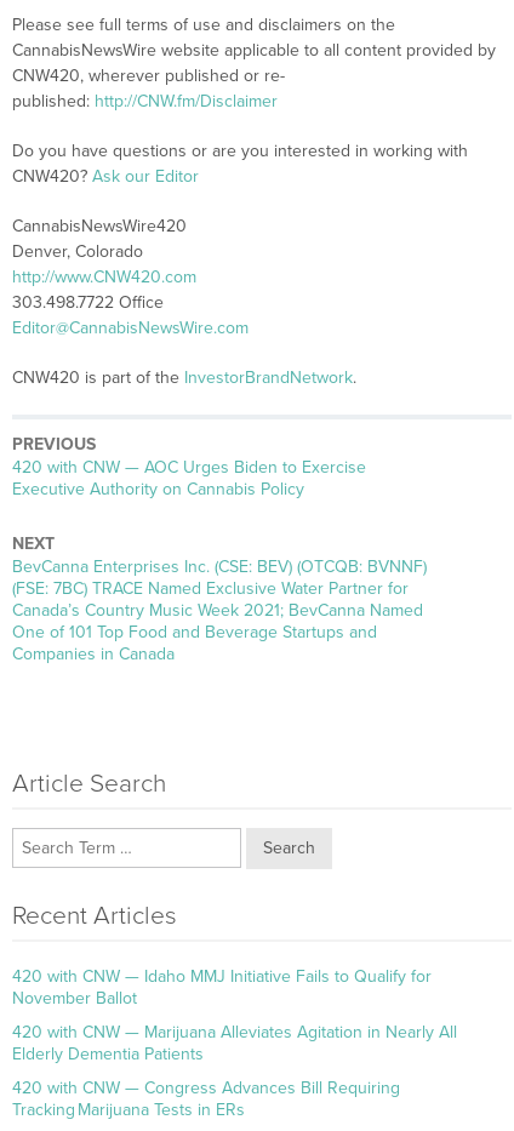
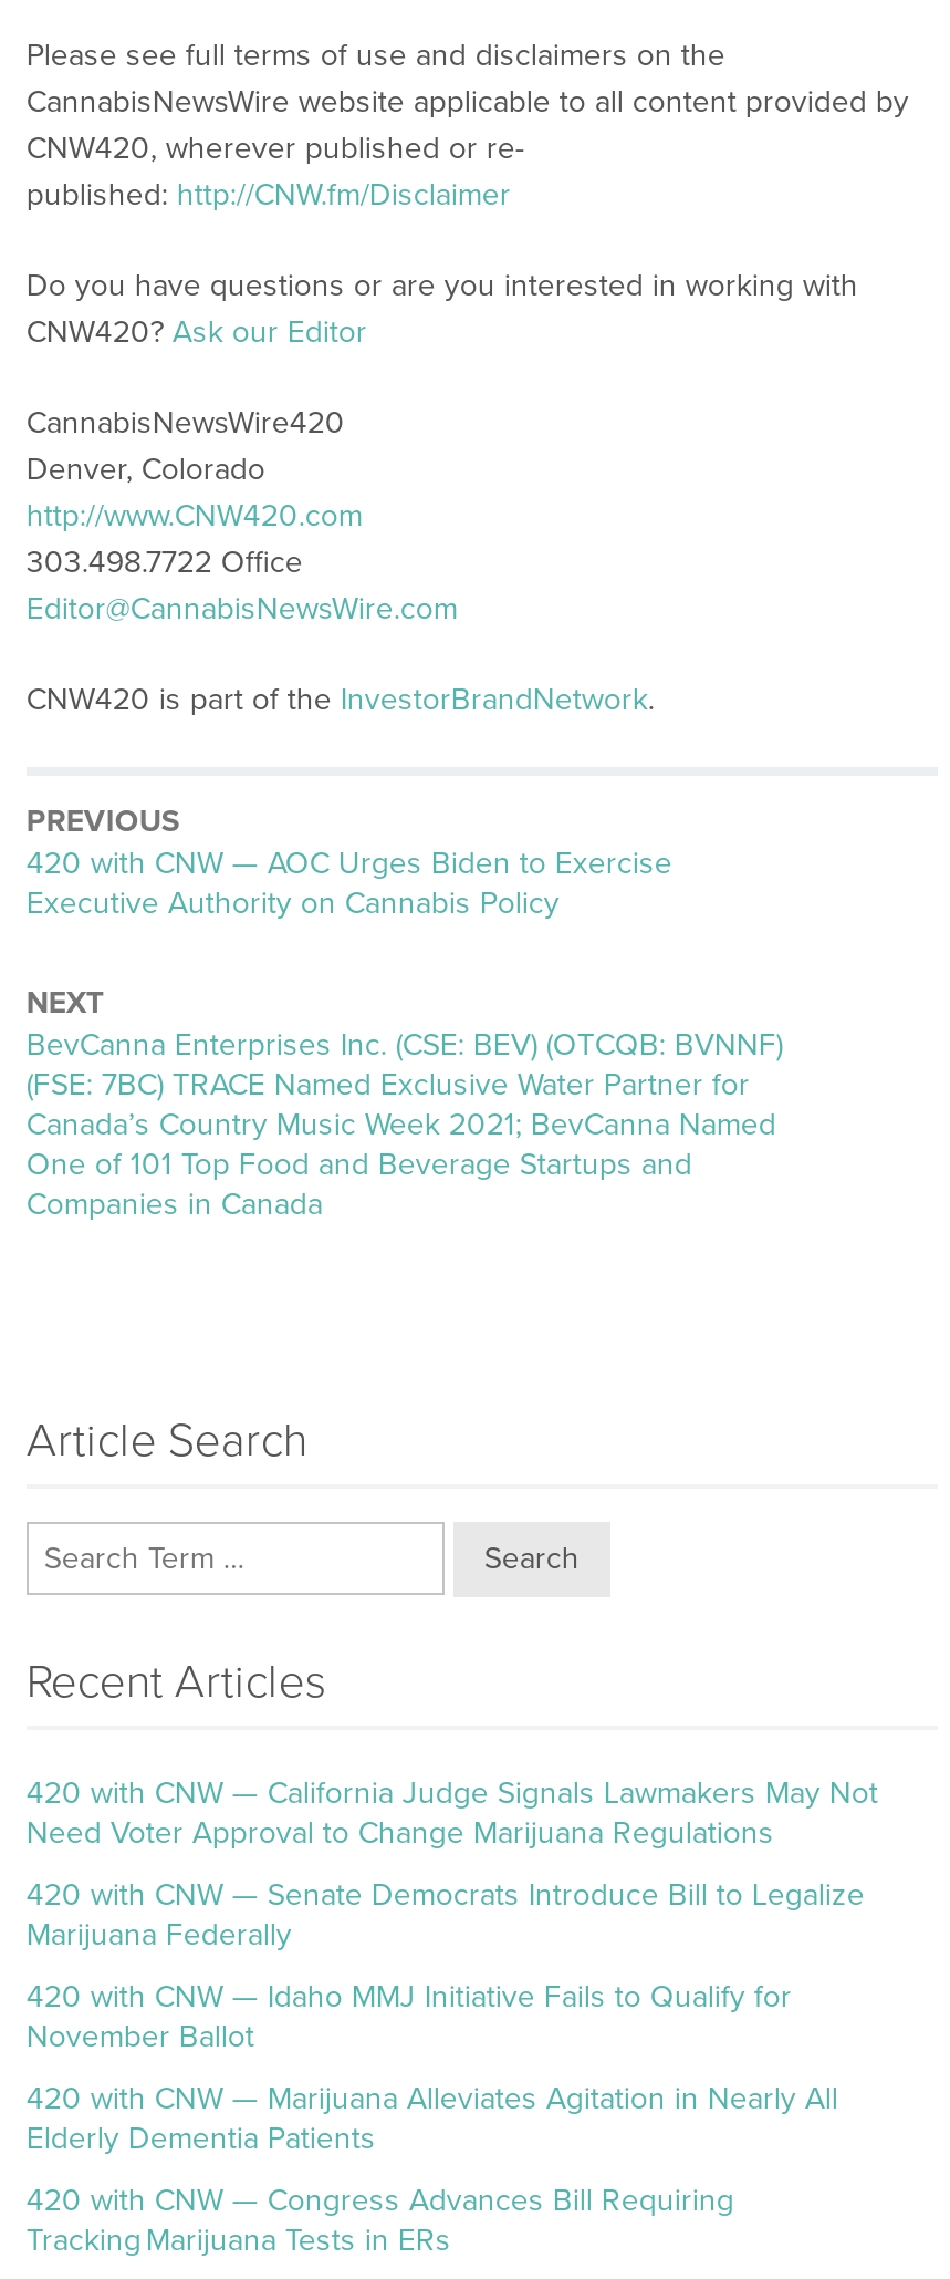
+ 420 with CNW — California Judge Signals Lawmakers May Not
+ Need Voter Approval to Change Marijuana Regulations
+ 420 with CNW — Senate Democrats Introduce Bill to Legalize
+ Marijuana Federally
